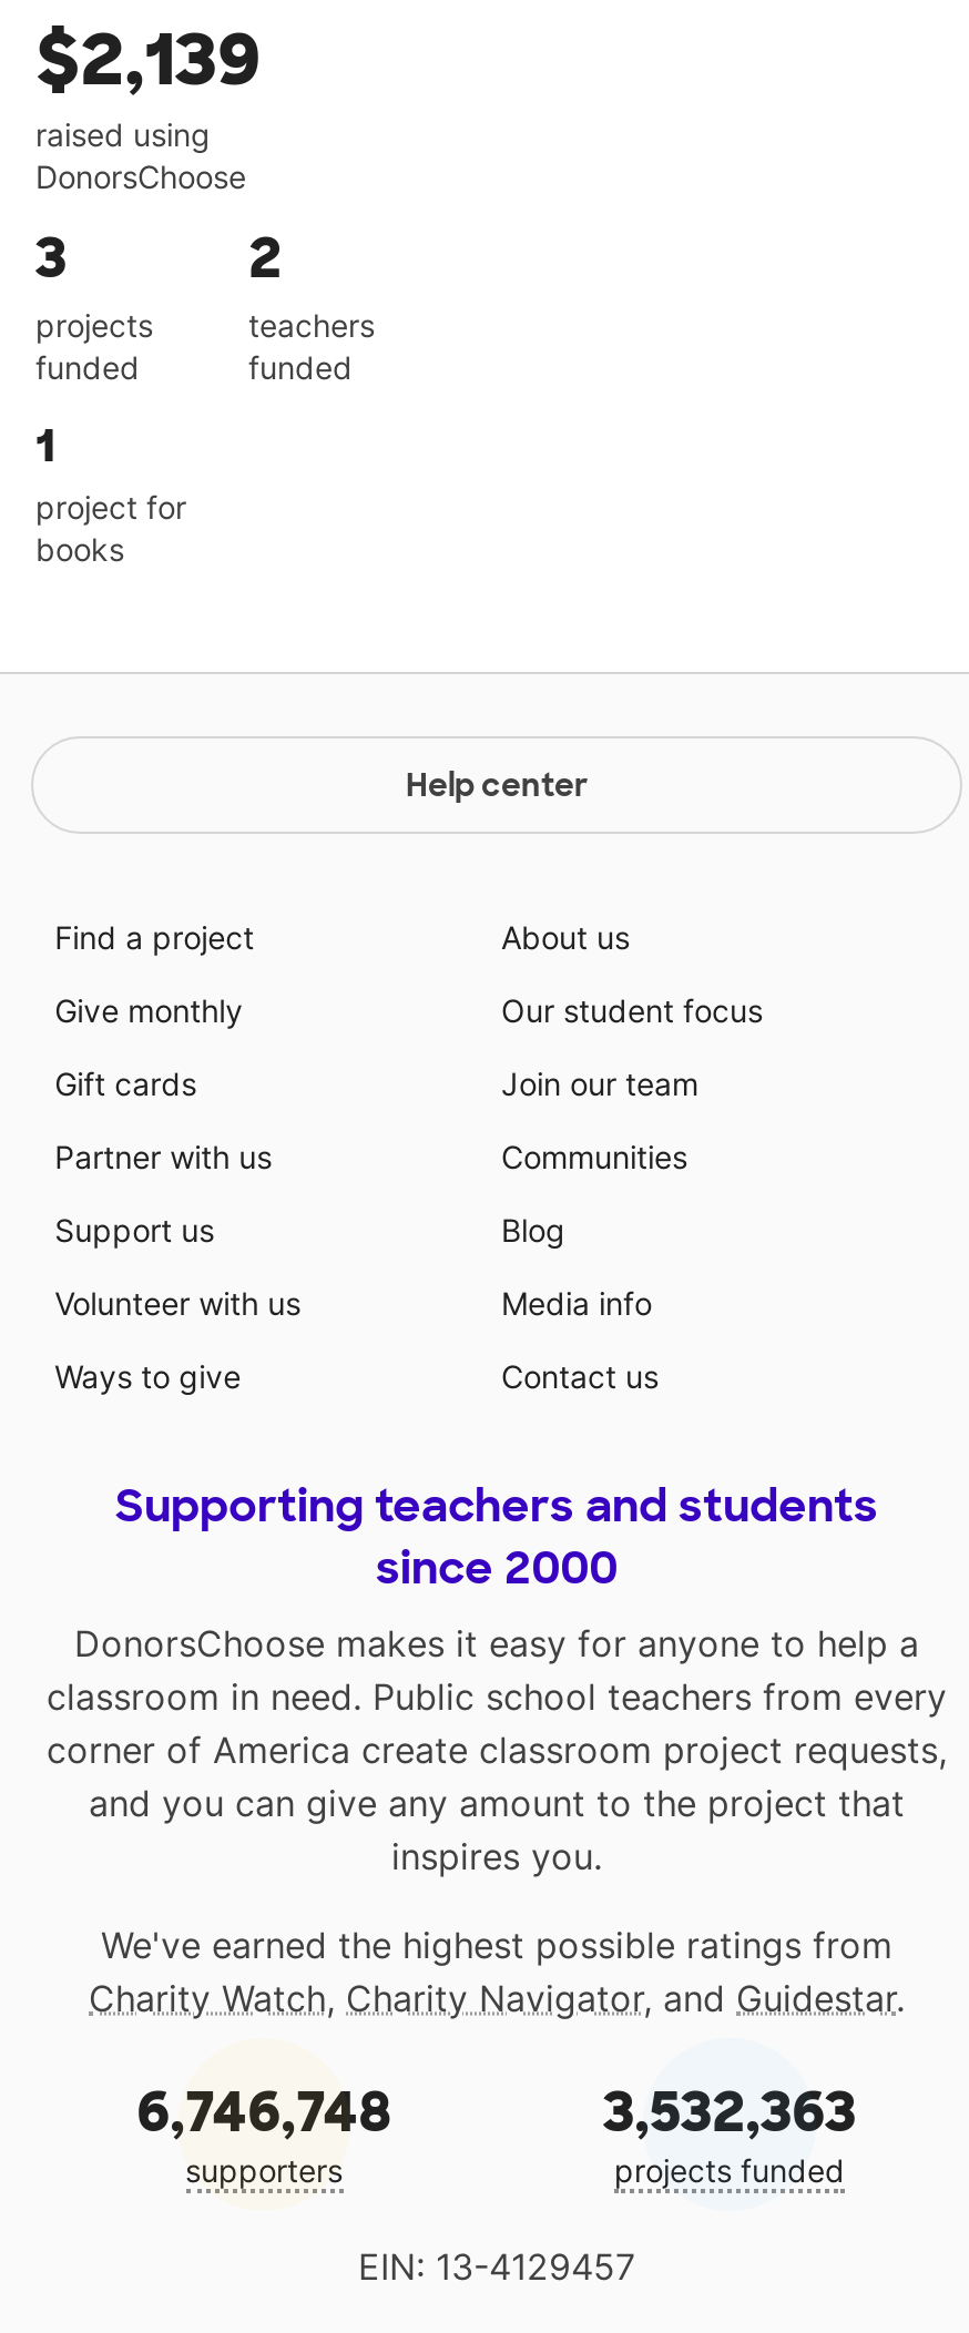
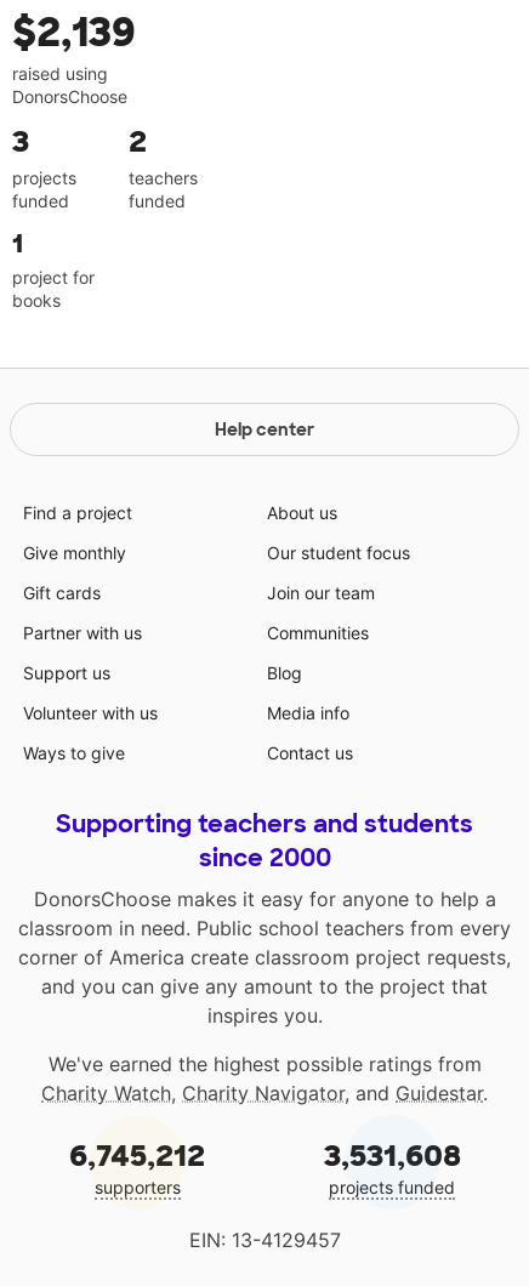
- 6,746,748
+ 6,745,212

- 3,532,363
+ 3,531,608
